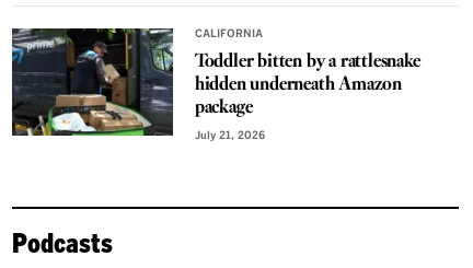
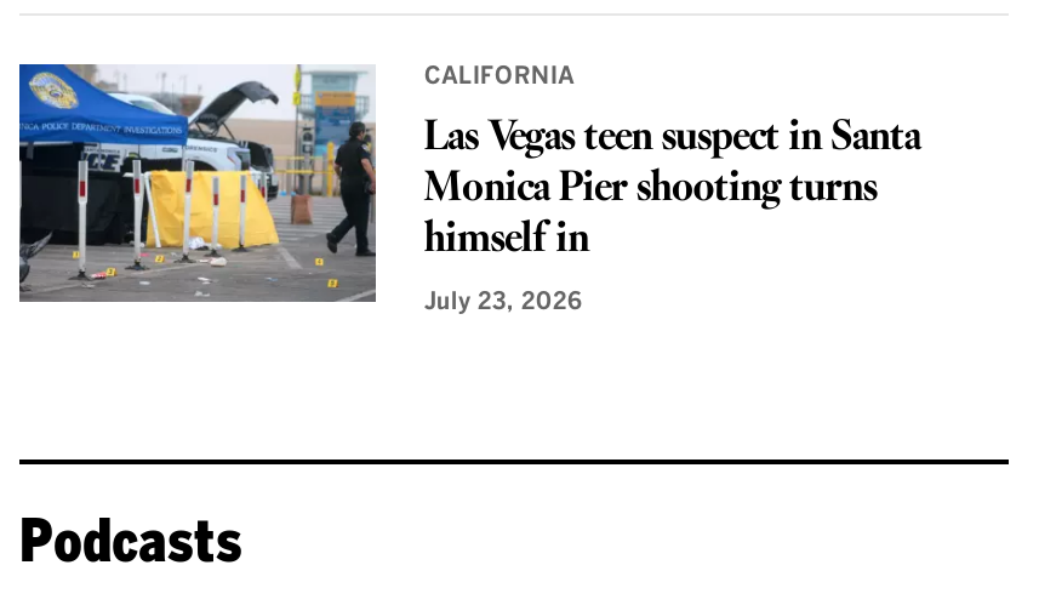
- [image]
- Toddler bitten by a rattlesnake
- hidden underneath Amazon
- package
- July 21, 2026
+ [image]
+ Las Vegas teen suspect in Santa
+ Monica Pier shooting turns
+ himself in
+ July 23, 2026
